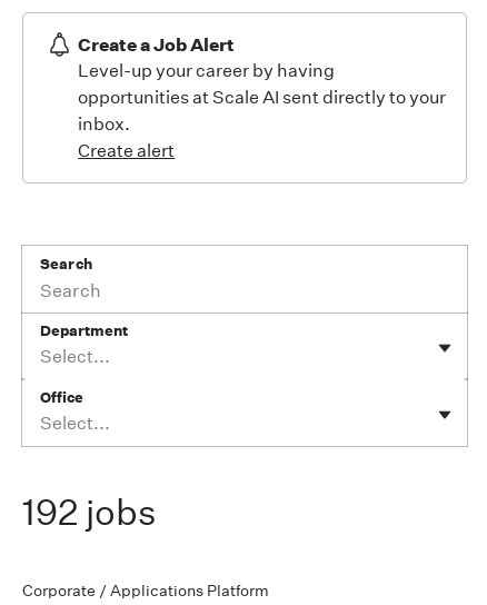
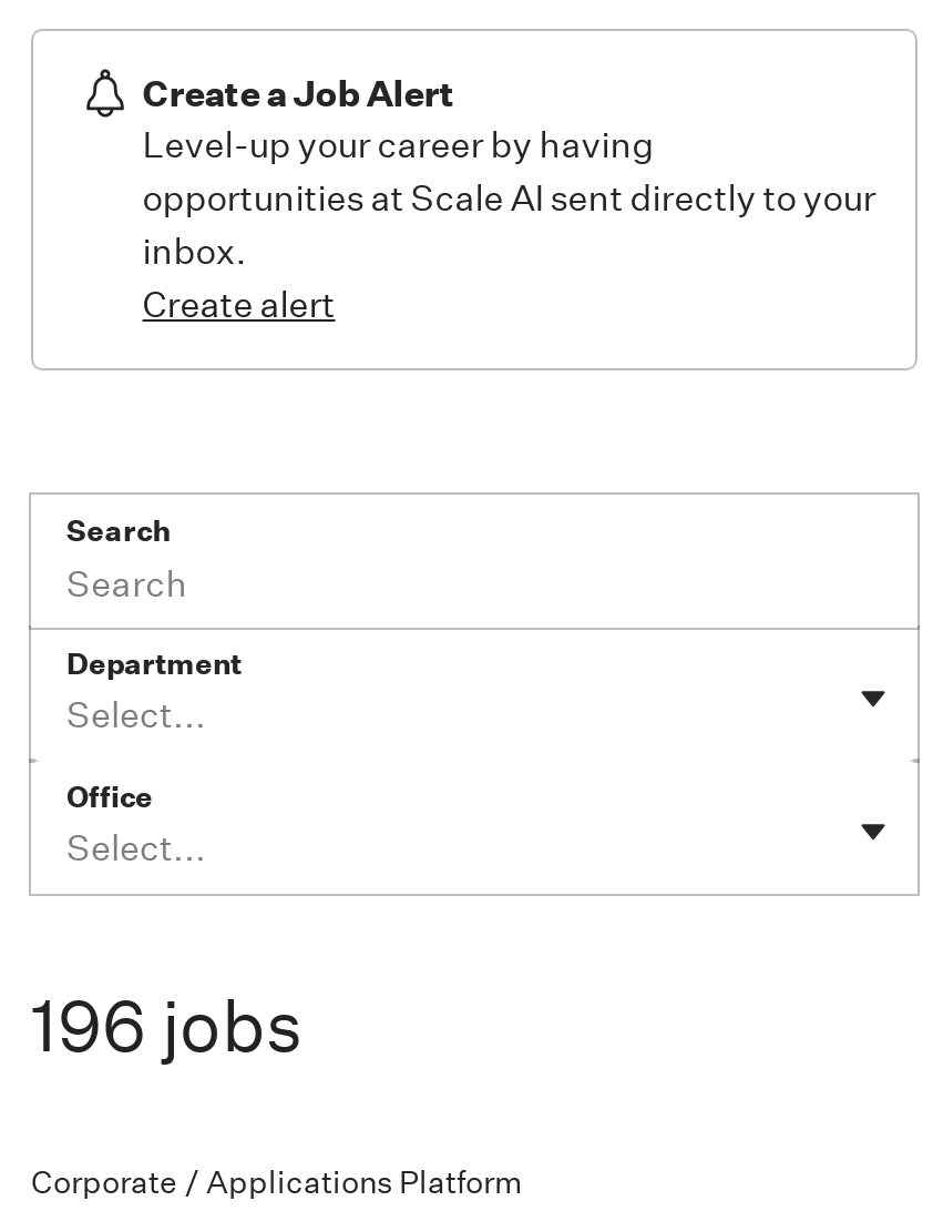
- 192 jobs
+ 196 jobs
